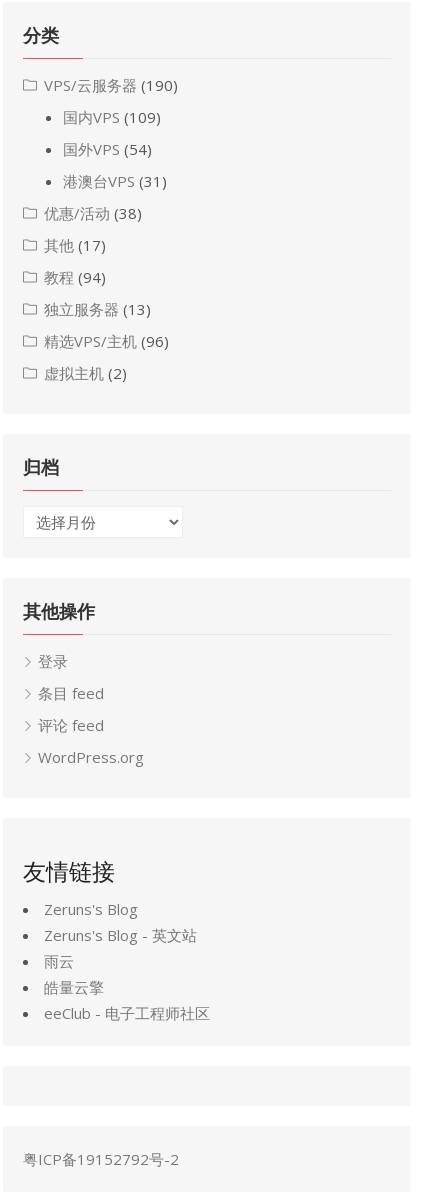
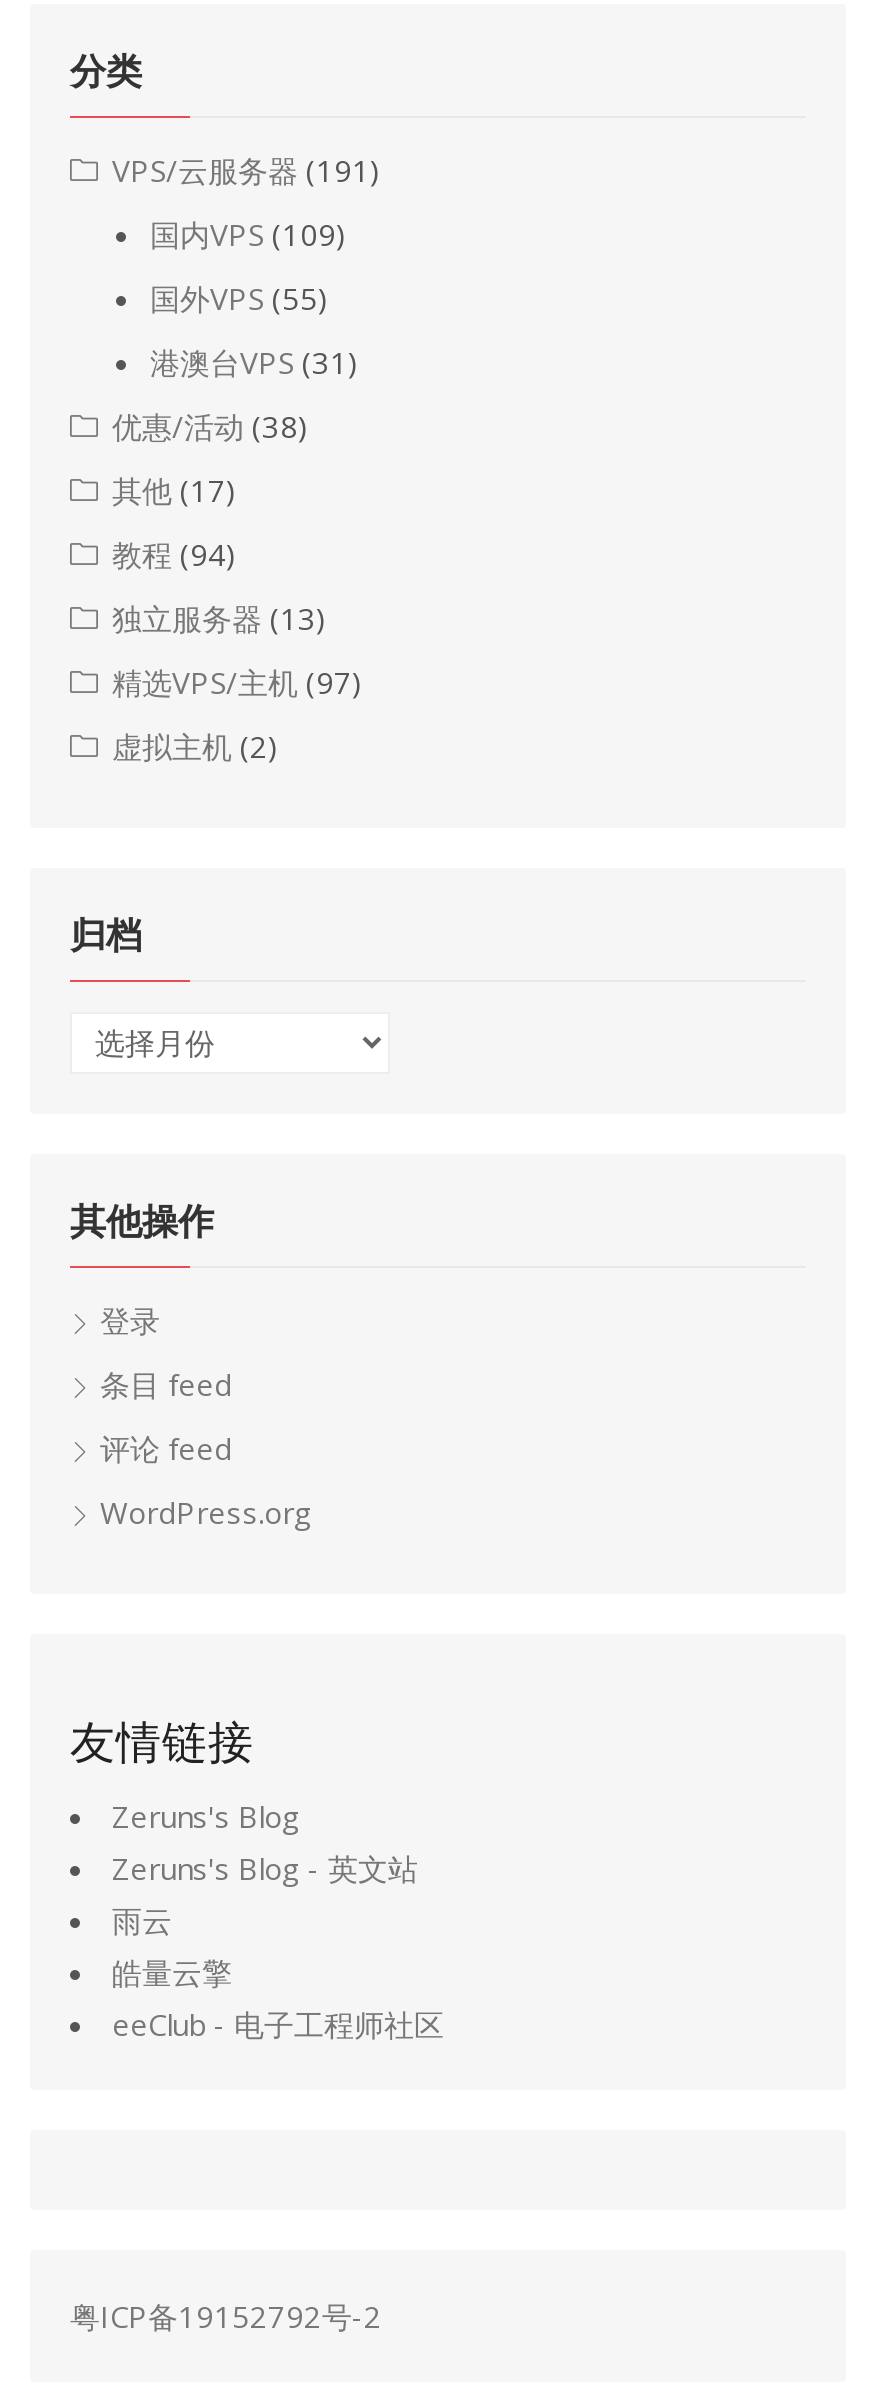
- VPS/云服务器(190)
+ VPS/云服务器(191)

- 国外VPS (54)
+ 国外VPS (55)

- 精选VPS/主机(96)
+ 精选VPS/主机(97)
